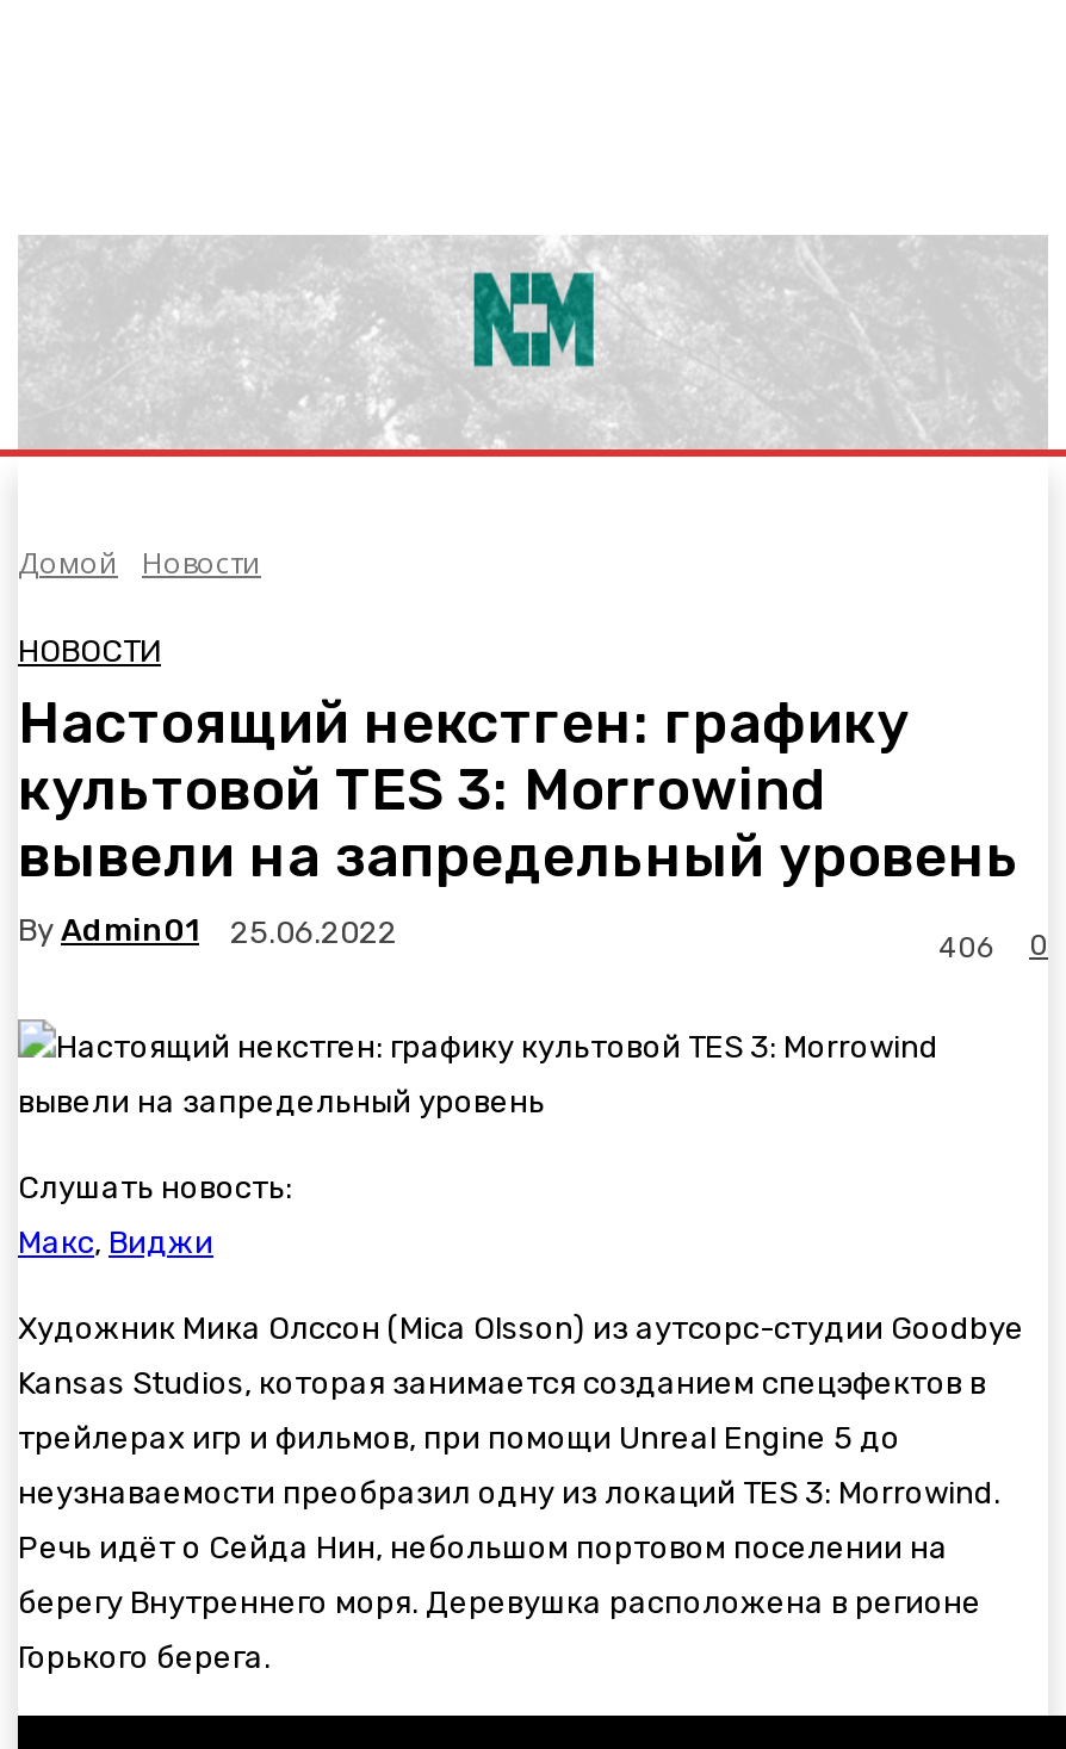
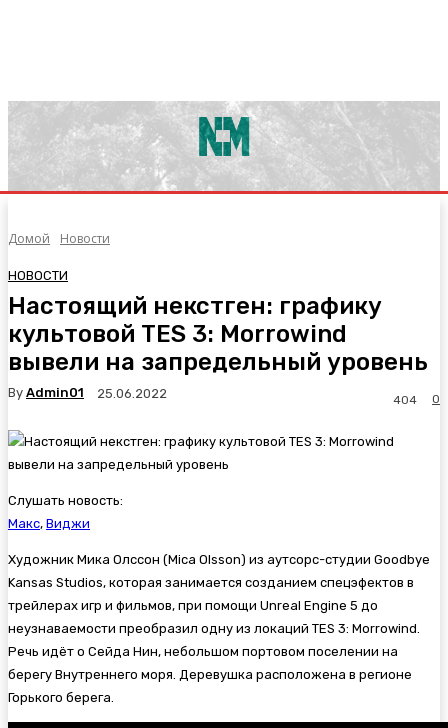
- 406 0
+ 404 0
